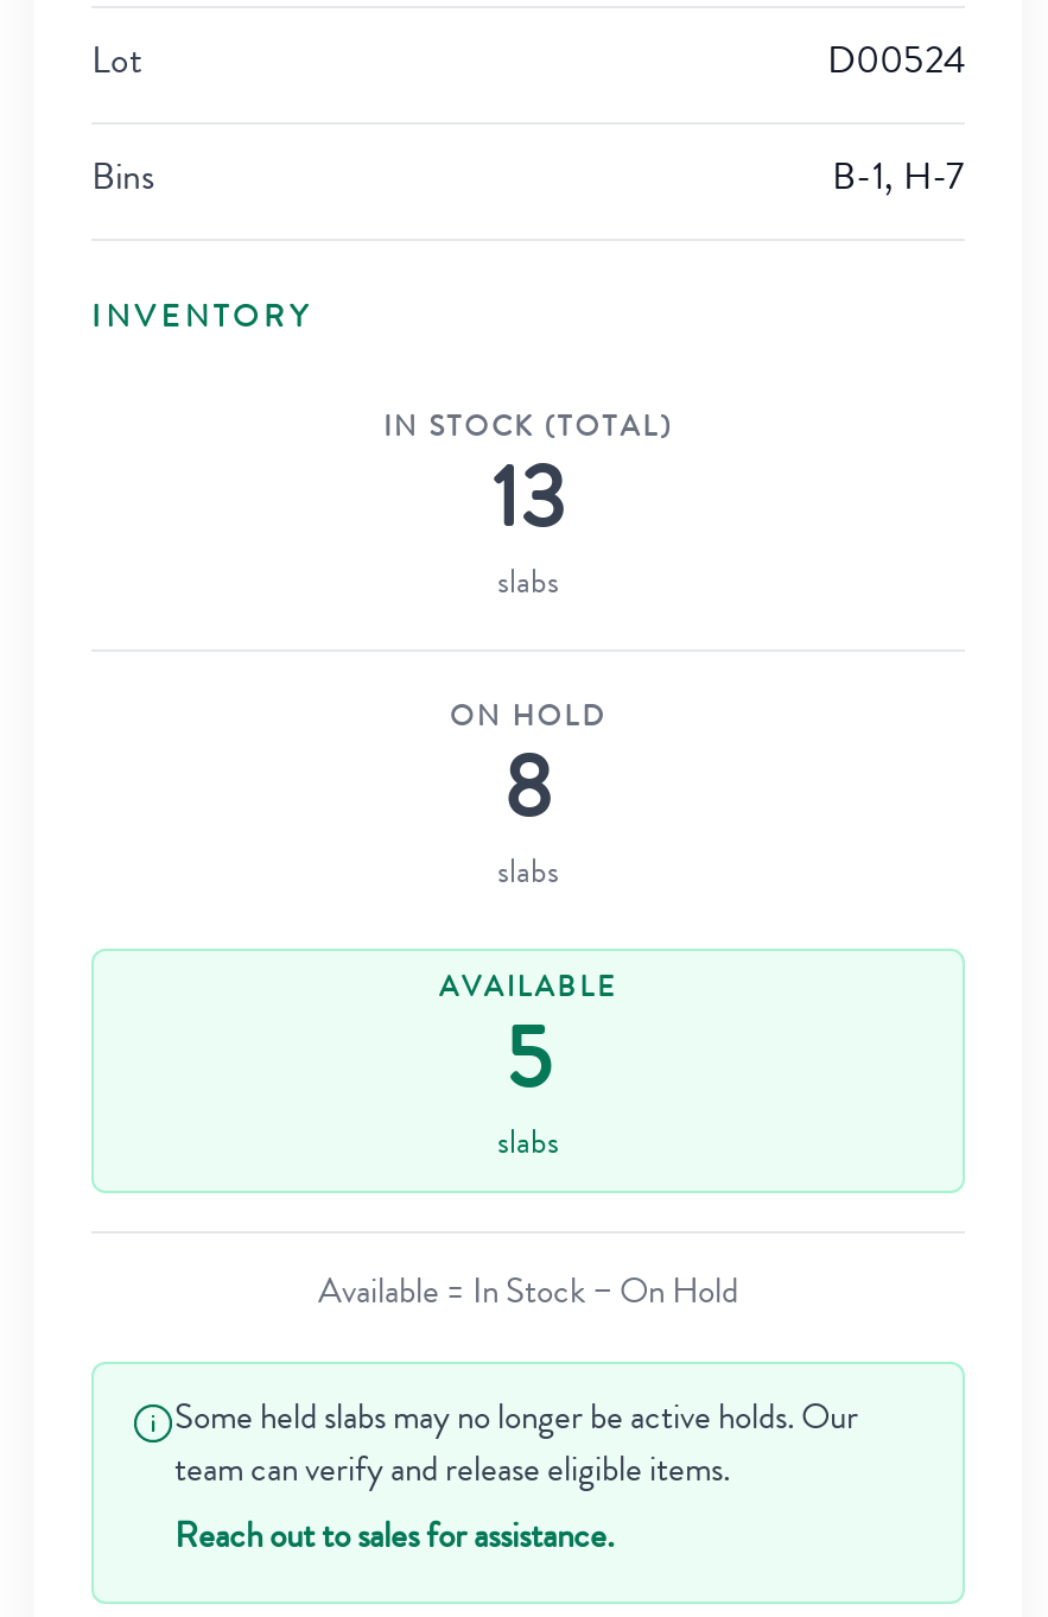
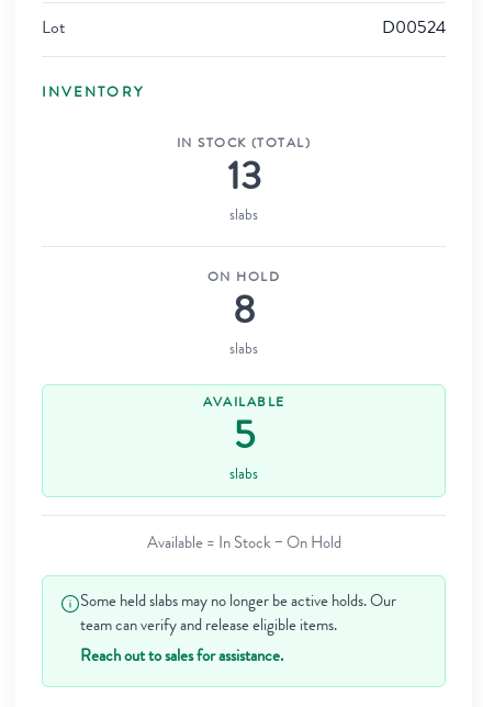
- Bins
- B-1, H-7
